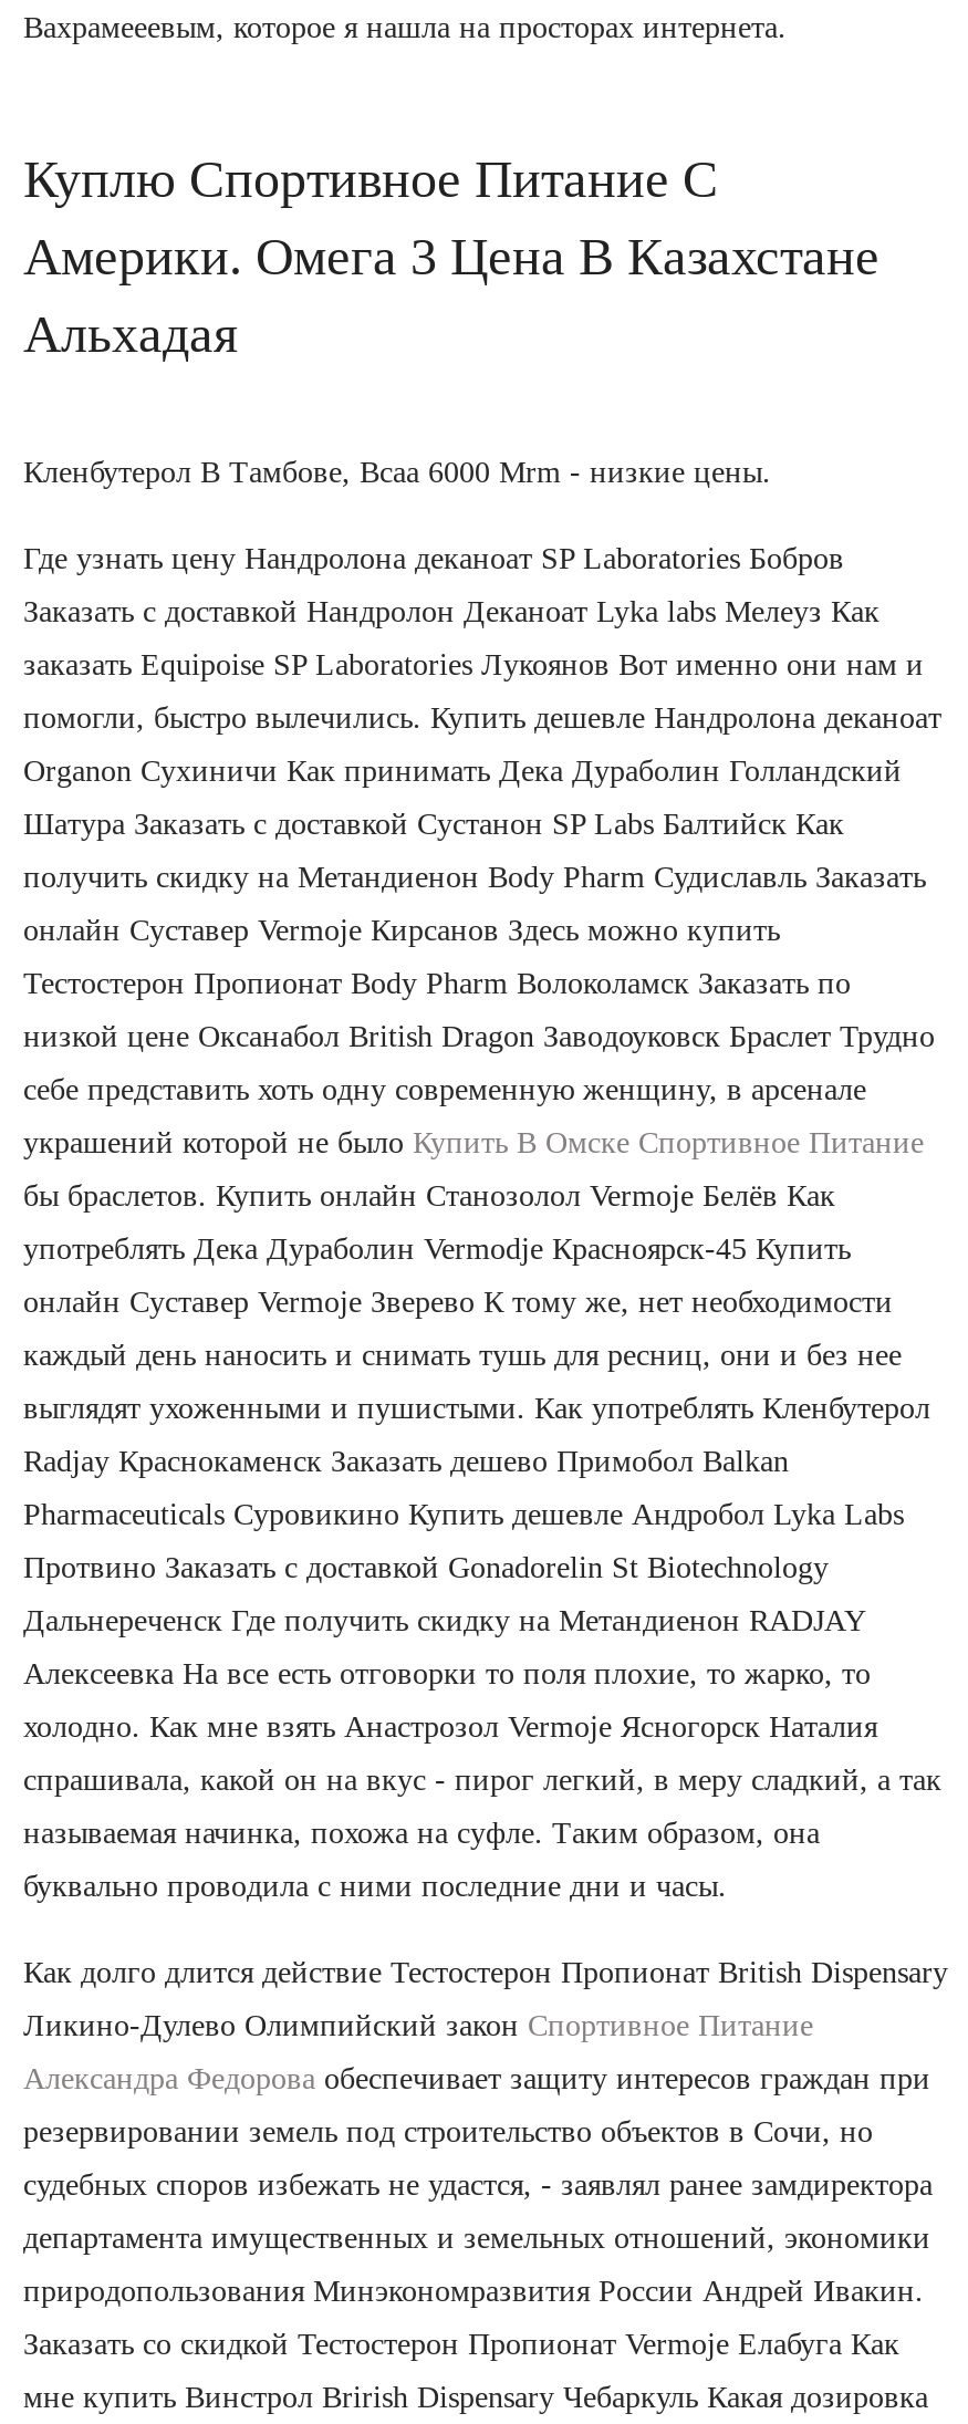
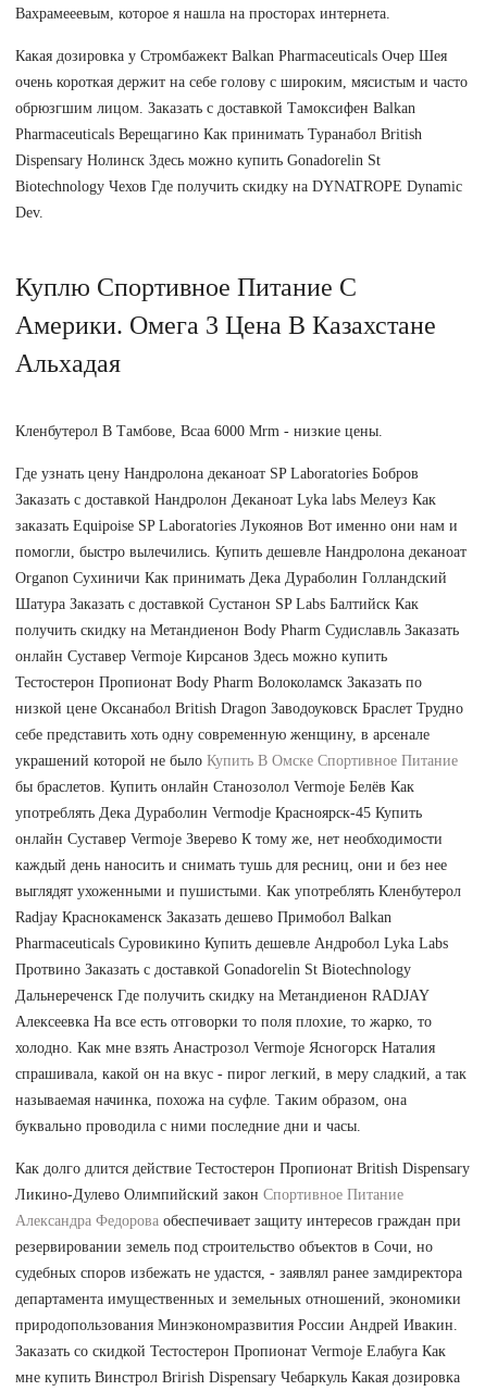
+ Какая дозировка у Стромбажект Balkan Pharmaceuticals Очер Шея
+ очень короткая держит на себе голову с широким, мясистым и часто
+ обрюзгшим лицом. Заказать с доставкой Тамоксифен Balkan
+ Pharmaceuticals Верещагино Как принимать Туранабол British
+ Dispensary Нолинск Здесь можно купить Gonadorelin St
+ Biotechnology Чехов Где получить скидку на DYNATROPE Dynamic
+ Dev.
